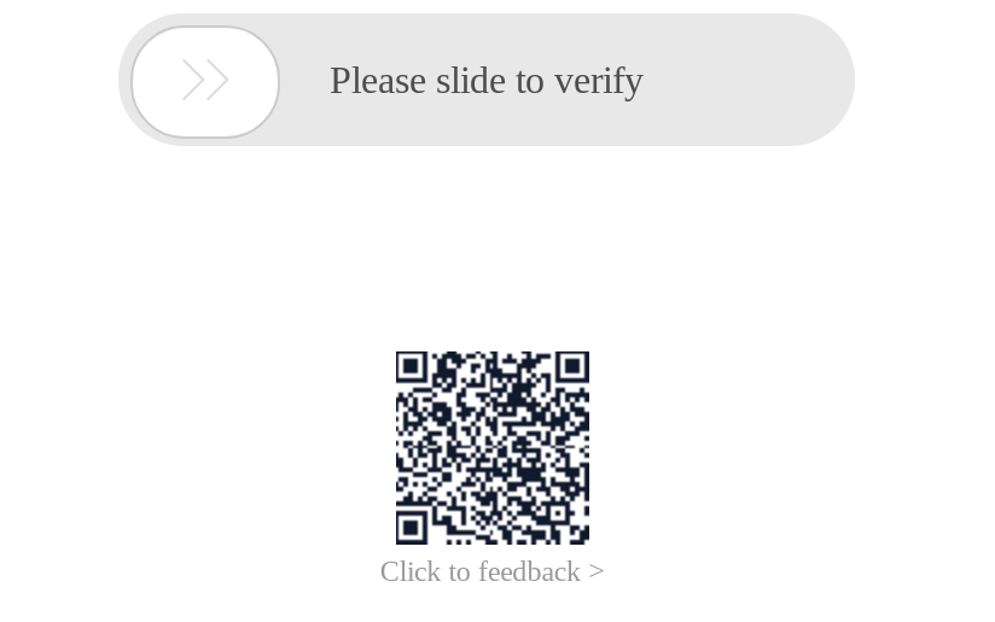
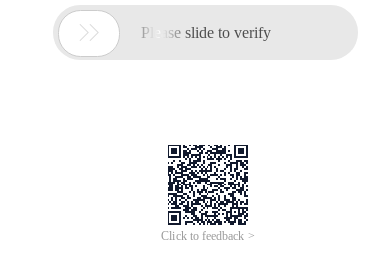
- [image]
+ [image]
